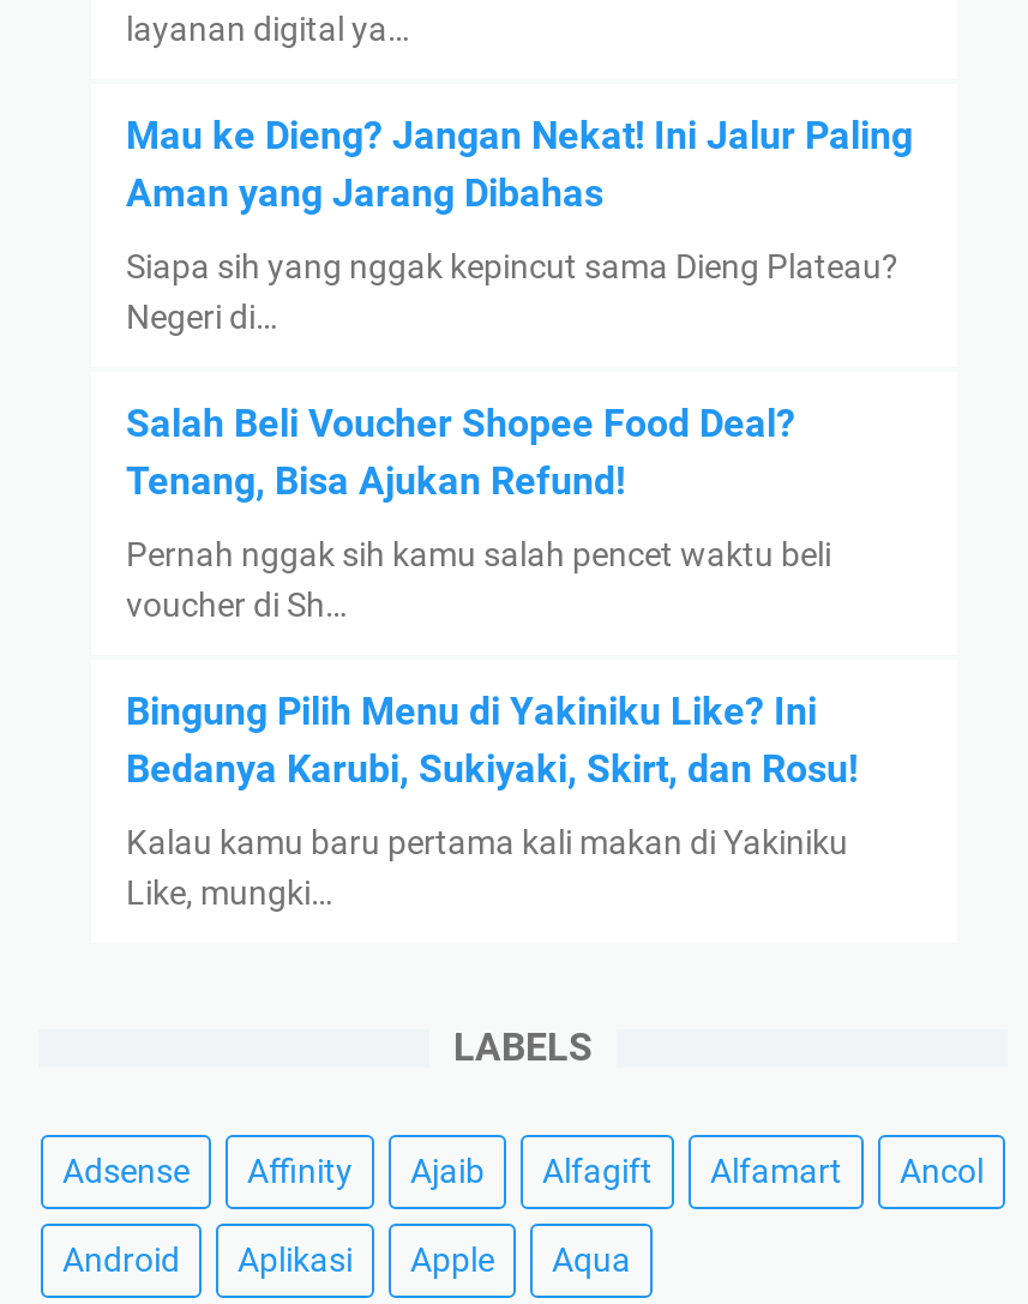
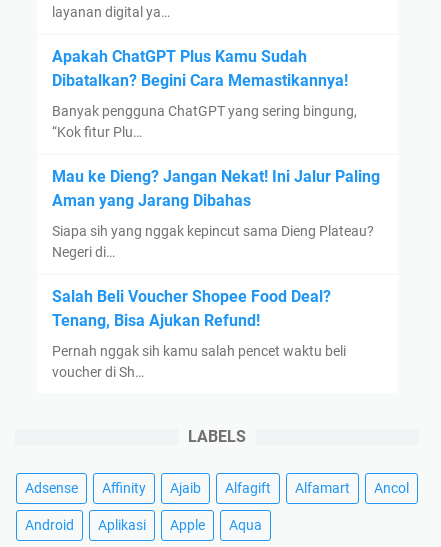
+ Apakah ChatGPT Plus Kamu Sudah
+ Dibatalkan? Begini Cara Memastikannya!
+ Banyak pengguna ChatGPT yang sering bingung,
+ “Kok fitur Plu…

moved down: Mau ke Dieng? Jangan Nekat! Ini Jalur Paling | Aman yang Jarang Dibahas | Siapa sih yang nggak kepincut sama Dieng Plateau? | Negeri di… | Salah Beli Voucher Shopee Food Deal? | Tenang, Bisa Ajukan Refund! | Pernah nggak sih kamu salah pencet waktu beli | voucher di Sh…

- Bingung Pilih Menu di Yakiniku Like? Ini
- Bedanya Karubi, Sukiyaki, Skirt, dan Rosu!
- Kalau kamu baru pertama kali makan di Yakiniku
- Like, mungki…
